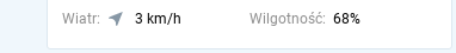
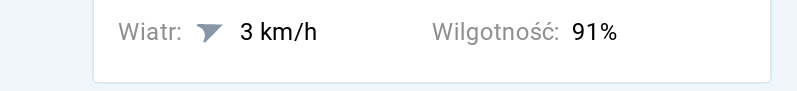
- Wilgotność: 68%
+ Wilgotność: 91%
